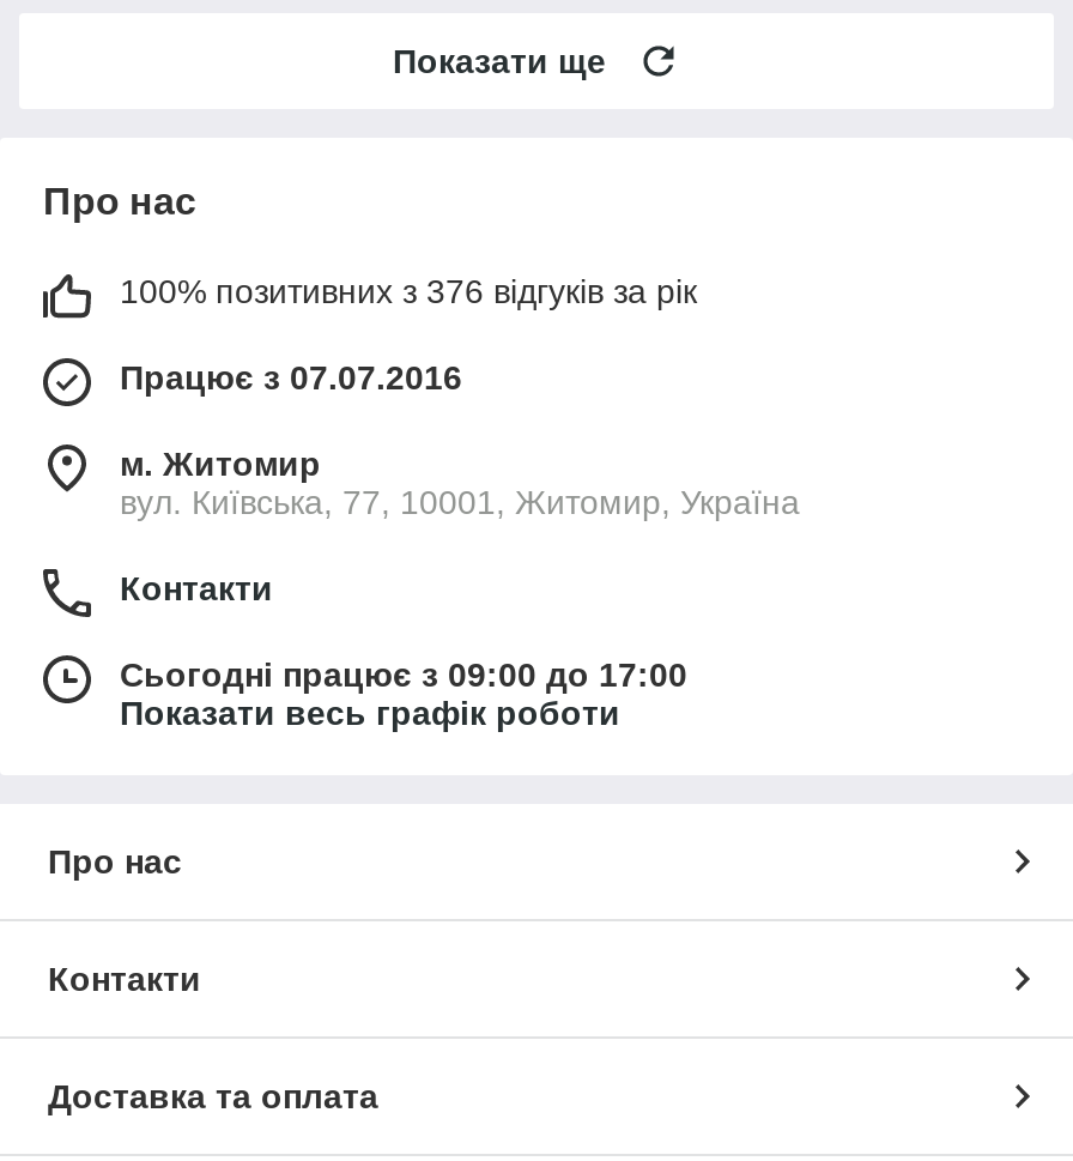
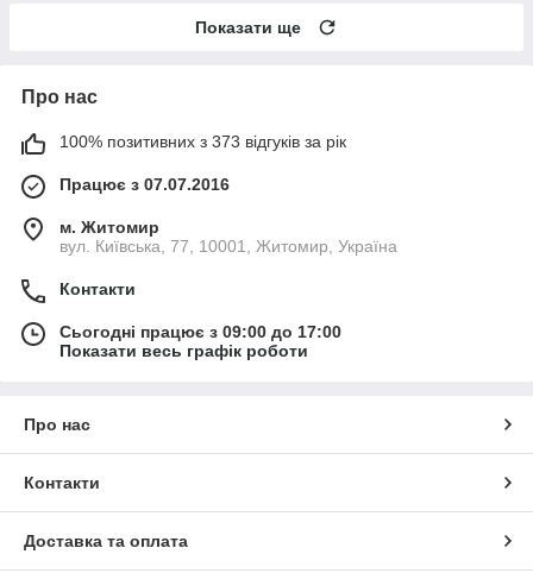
- 100% позитивних з 376 відгуків за рік
+ 100% позитивних з 373 відгуків за рік
